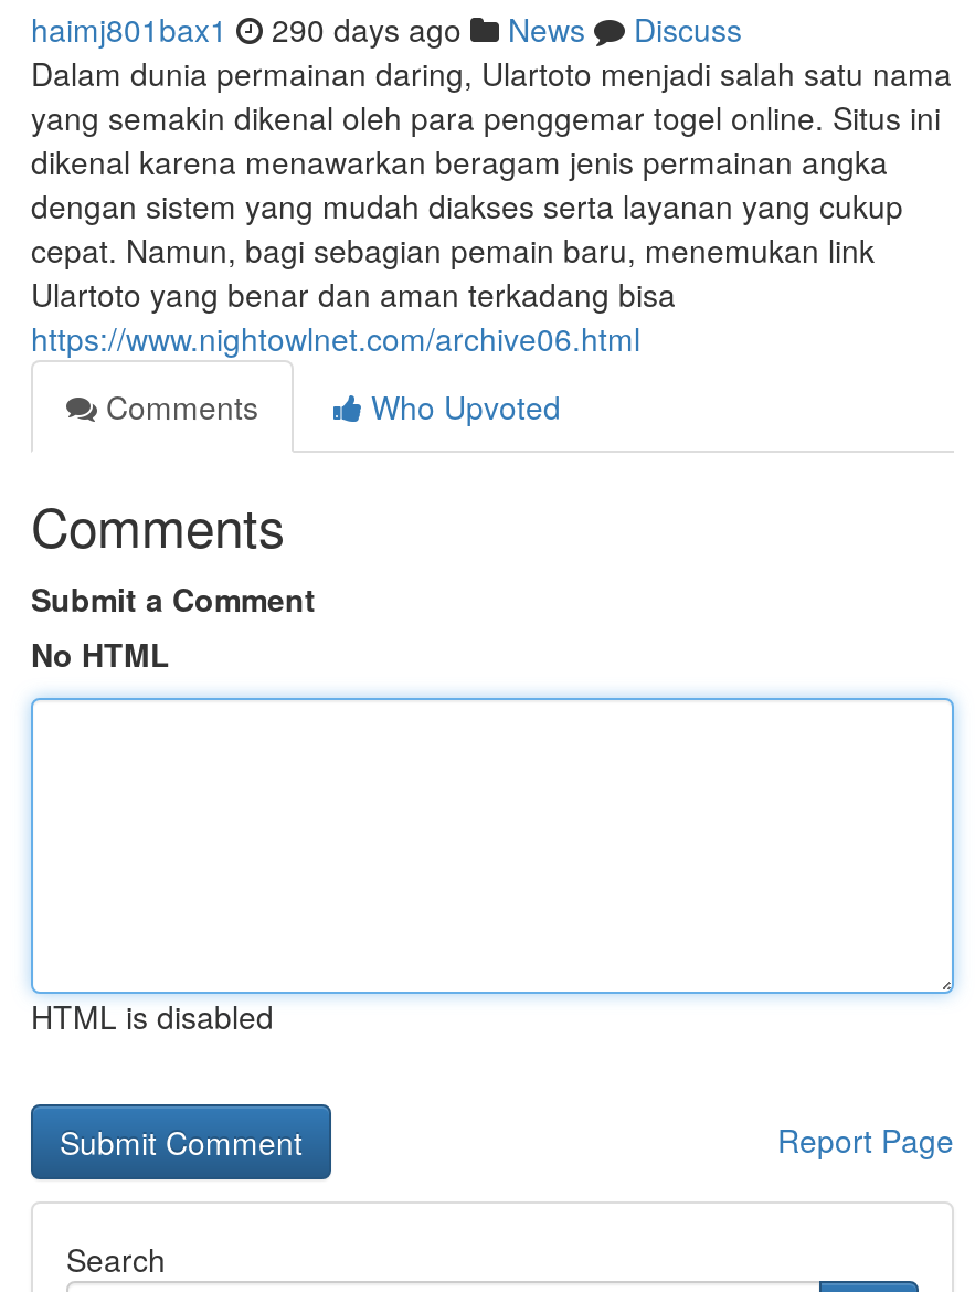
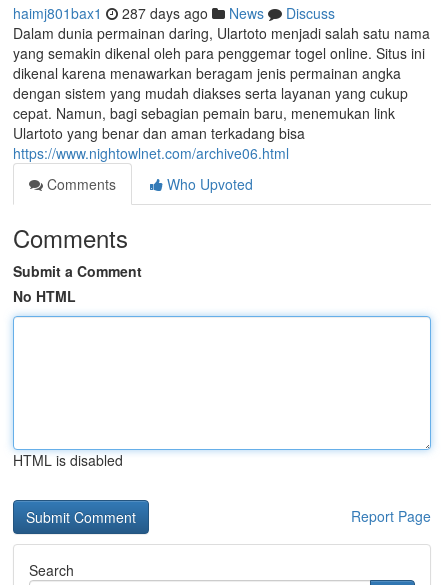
- haimj801bax1 290 days ago News Discuss
+ haimj801bax1 287 days ago News Discuss
